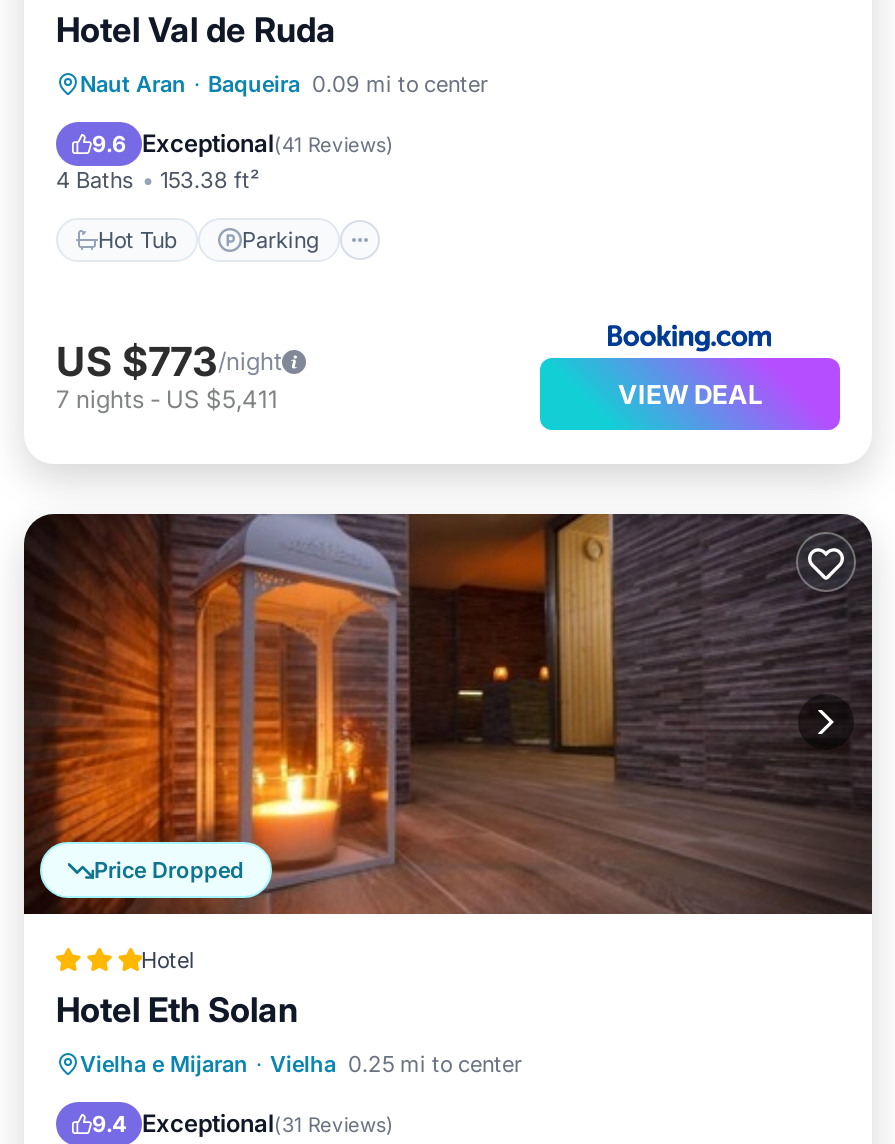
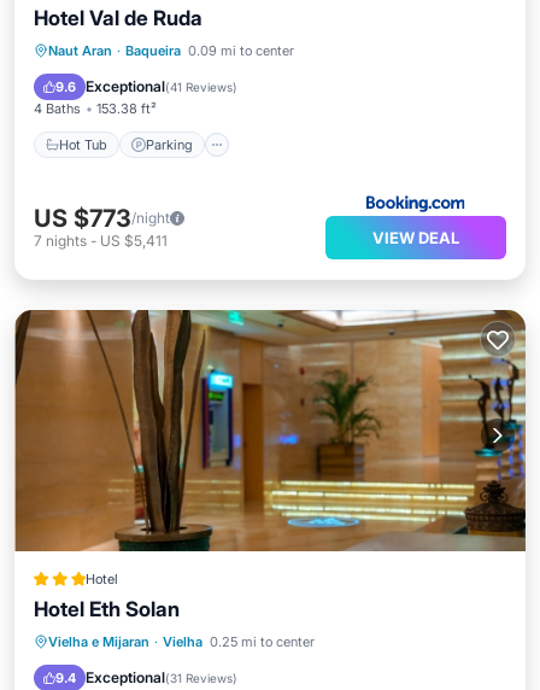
- [image]
+ [image]

- Price Dropped
